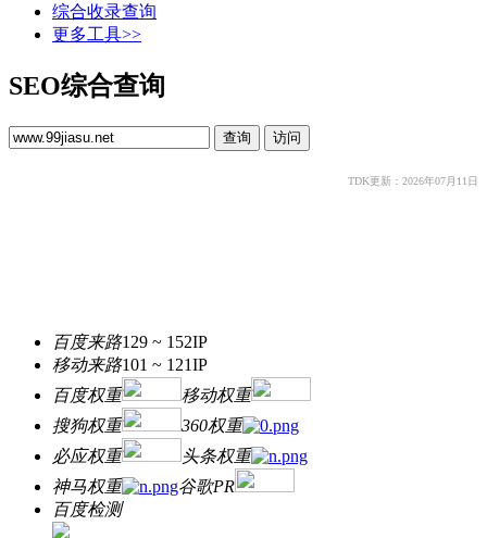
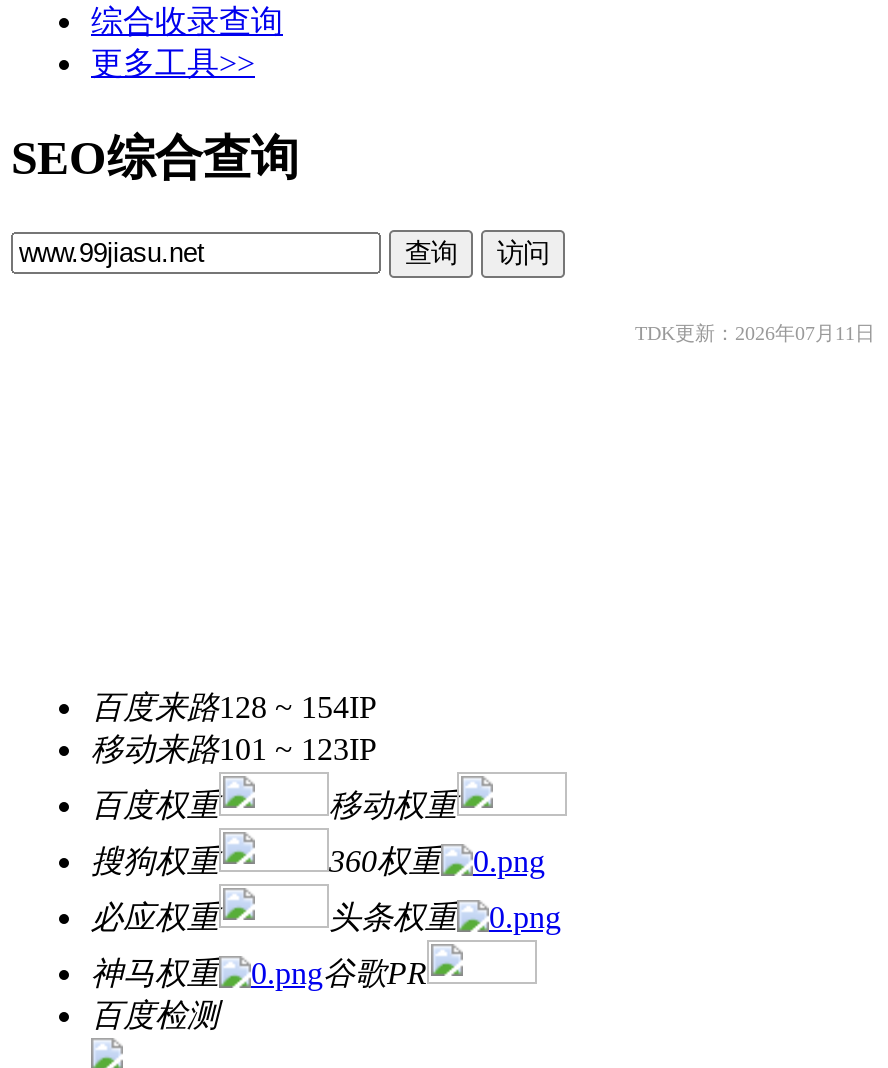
- 百度来路129 ~ 152IP
+ 百度来路128 ~ 154IP

- 移动来路101 ~ 121IP
+ 移动来路101 ~ 123IP
